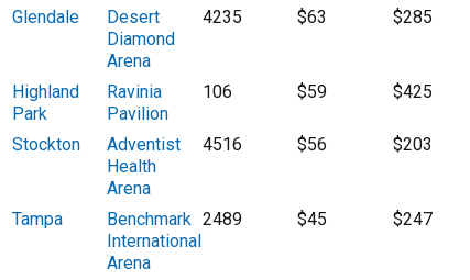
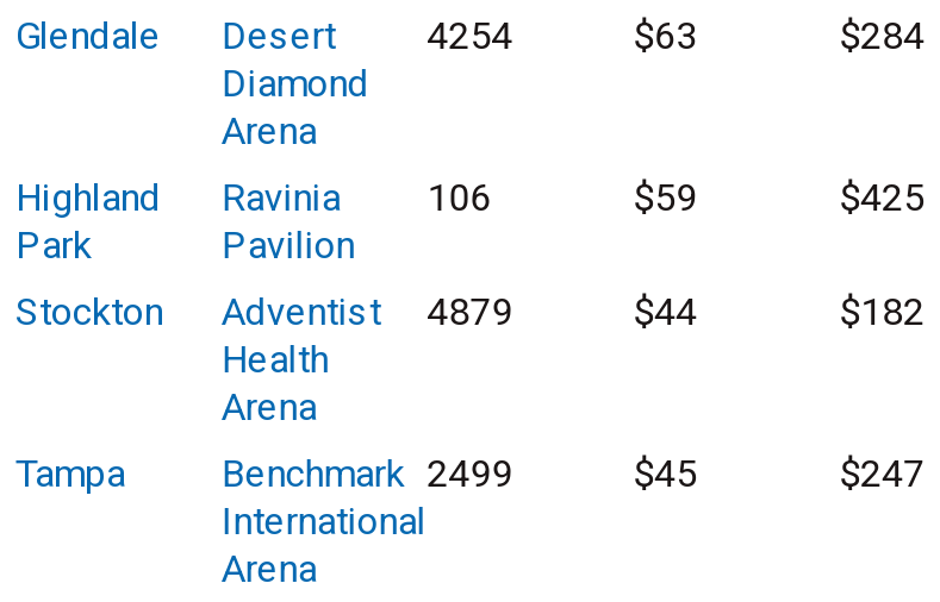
- 4235
+ 4254

- $285
+ $284

- Stockton Adventist 4516
+ Stockton Adventist 4879

- $56
+ $44

- $203
+ $182

- Benchmark 2489
+ Benchmark 2499
